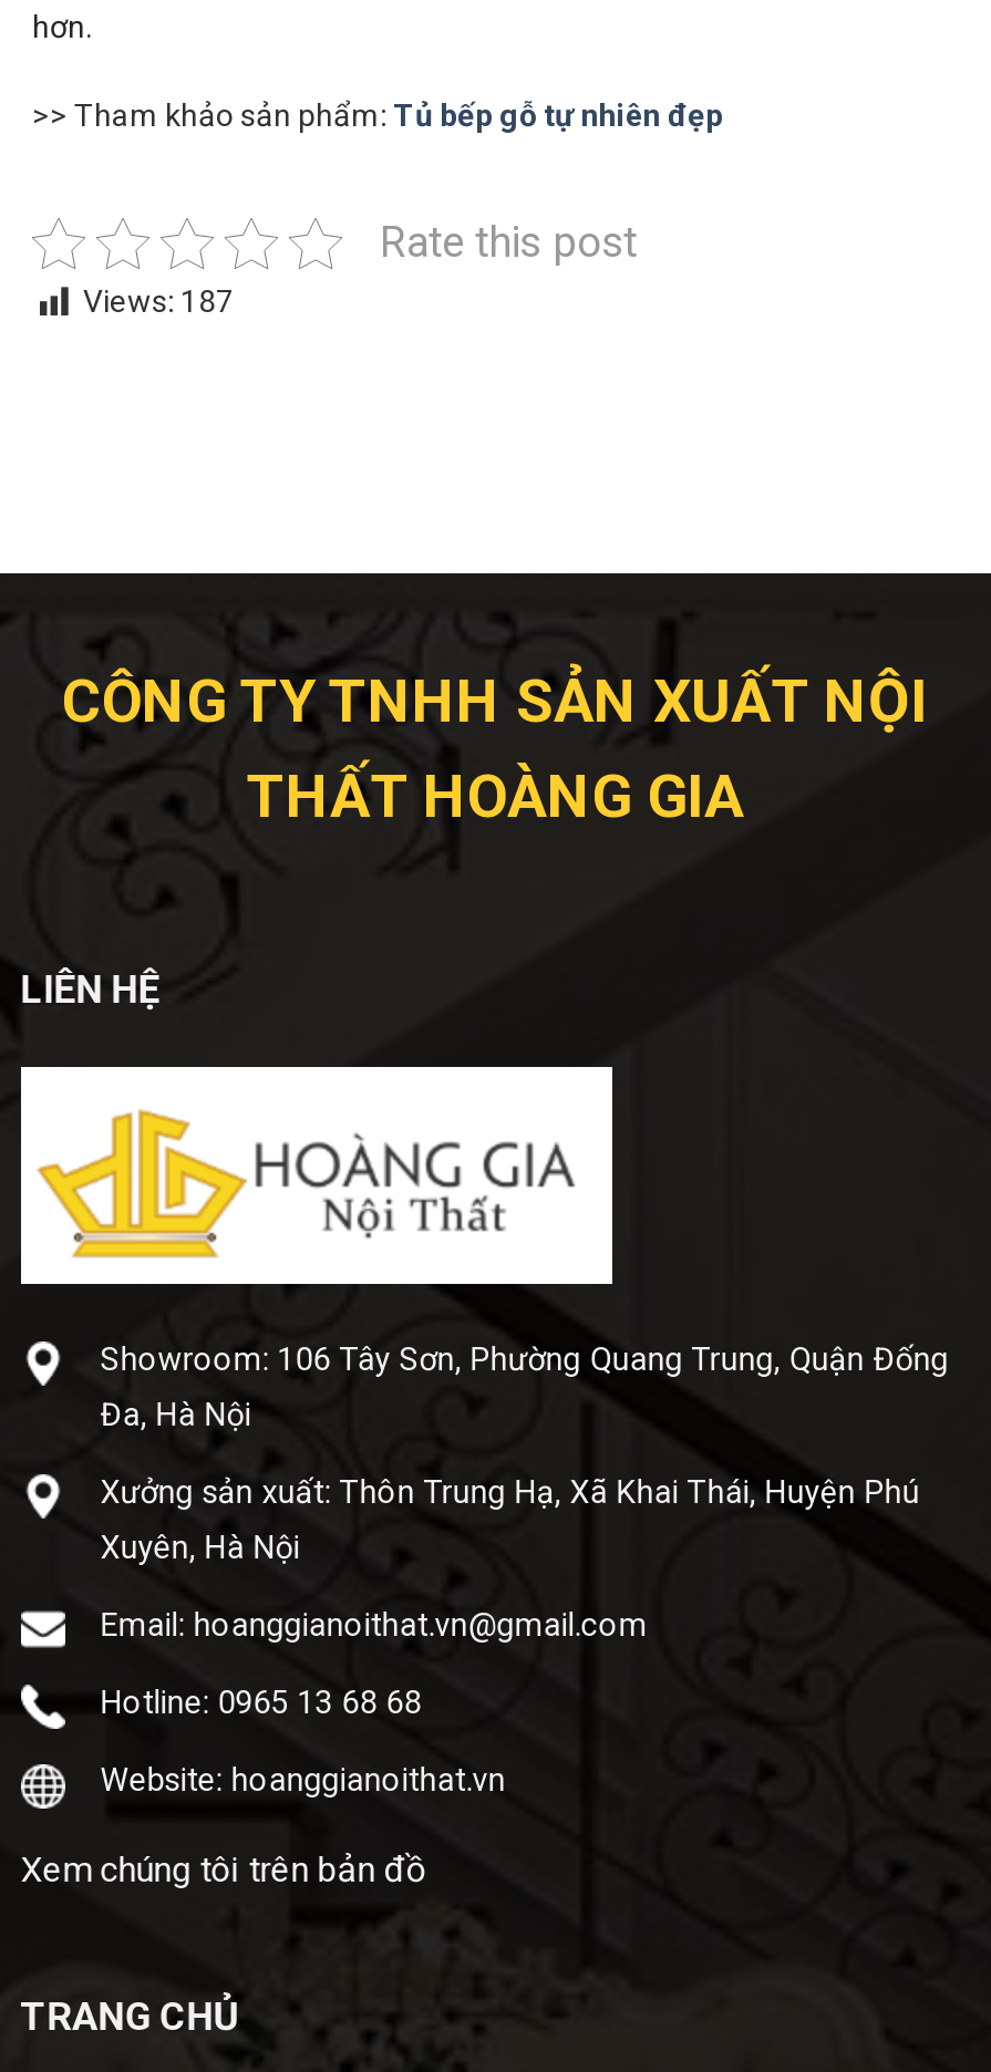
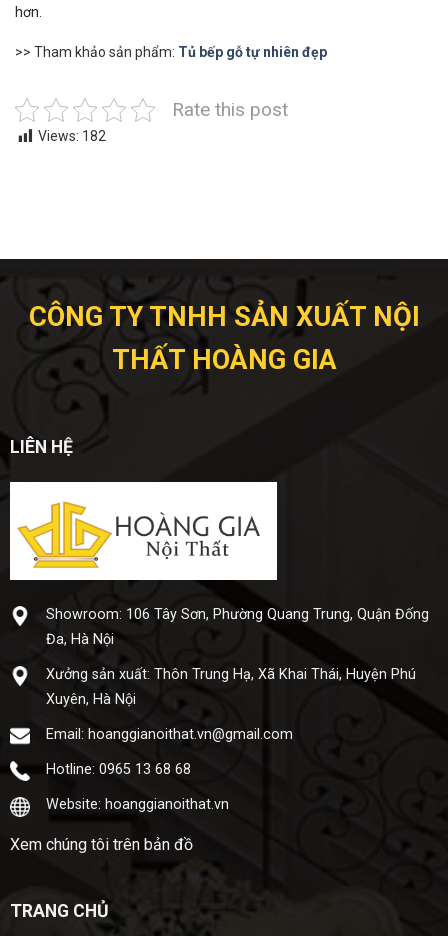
- Views: 187
+ Views: 182
